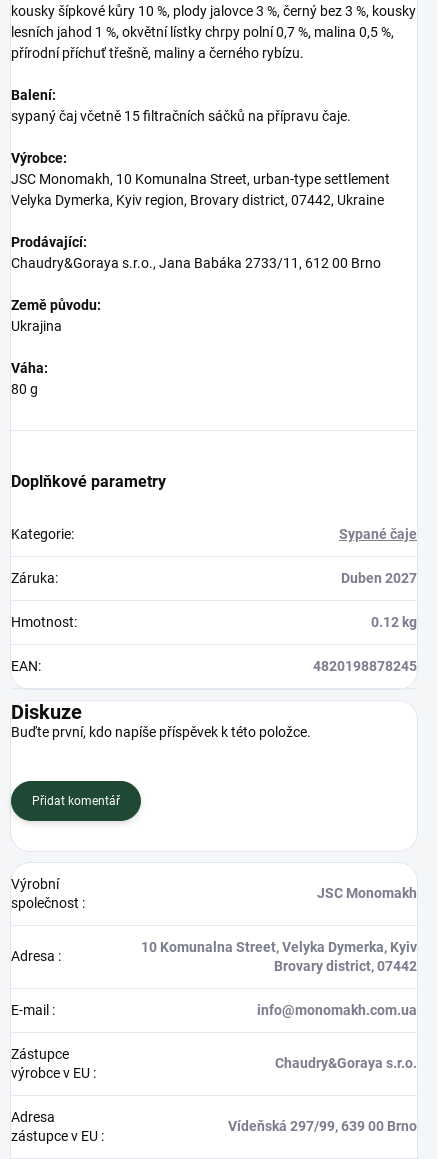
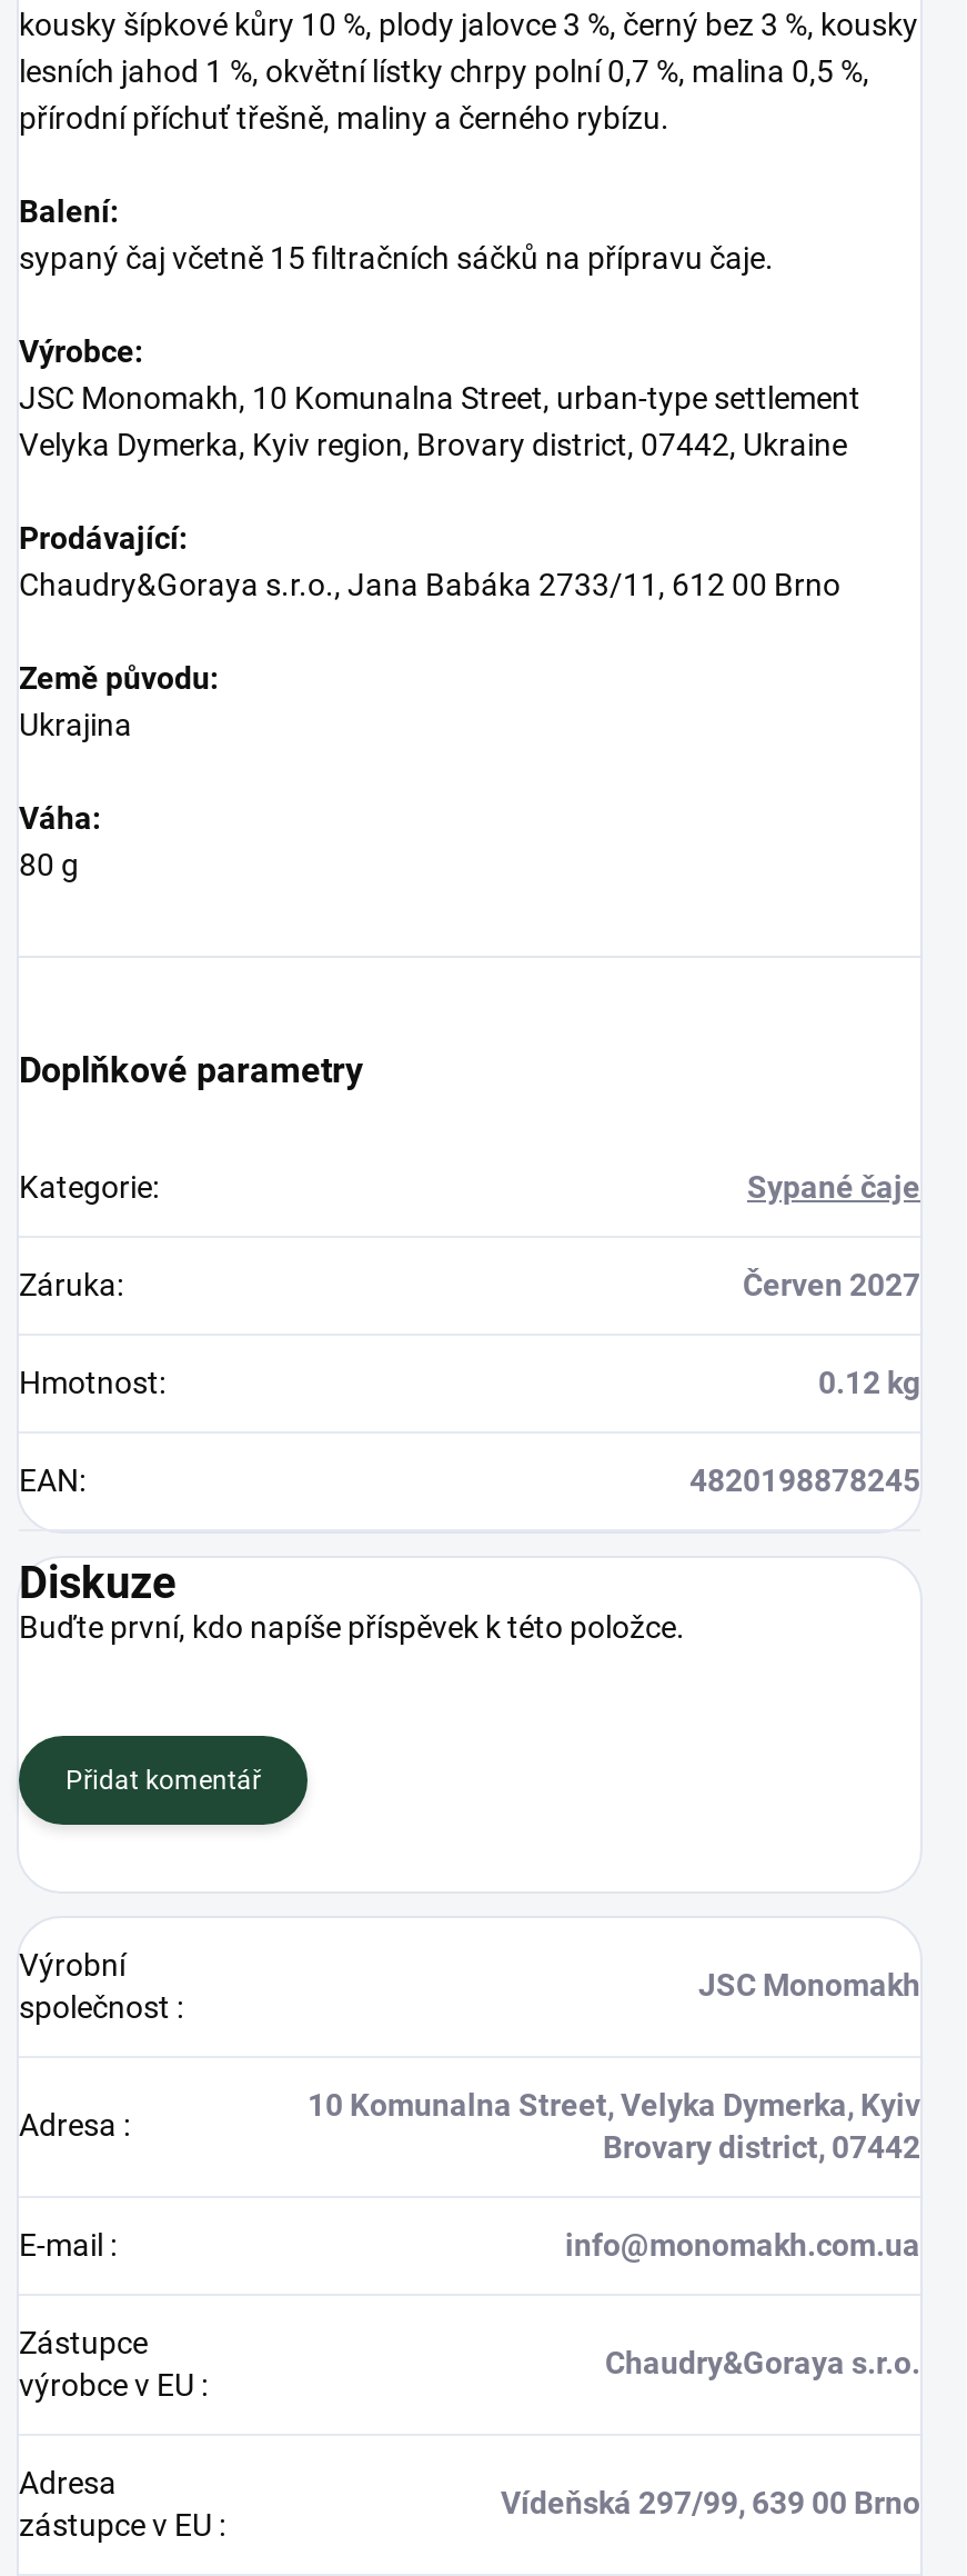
- Duben 2027
+ Červen 2027
